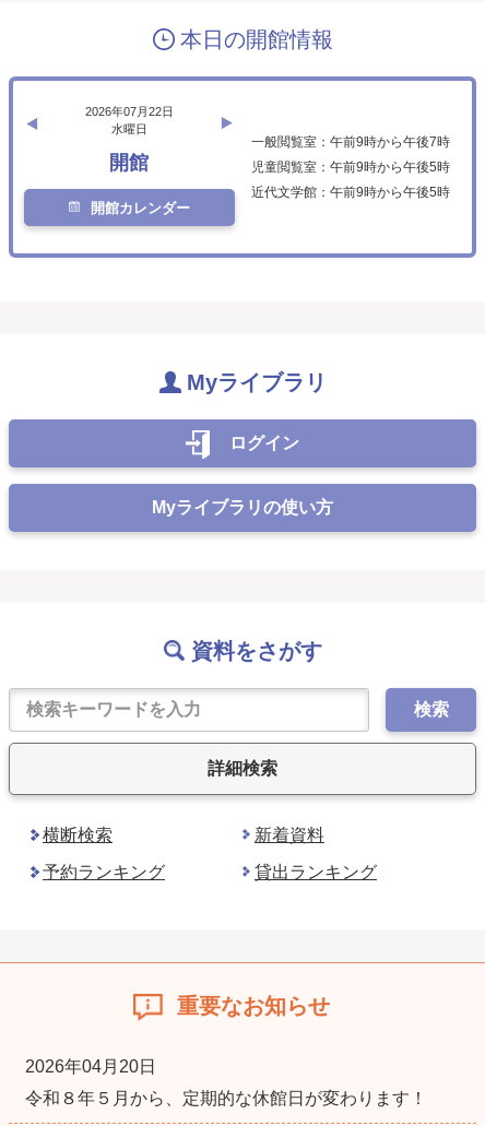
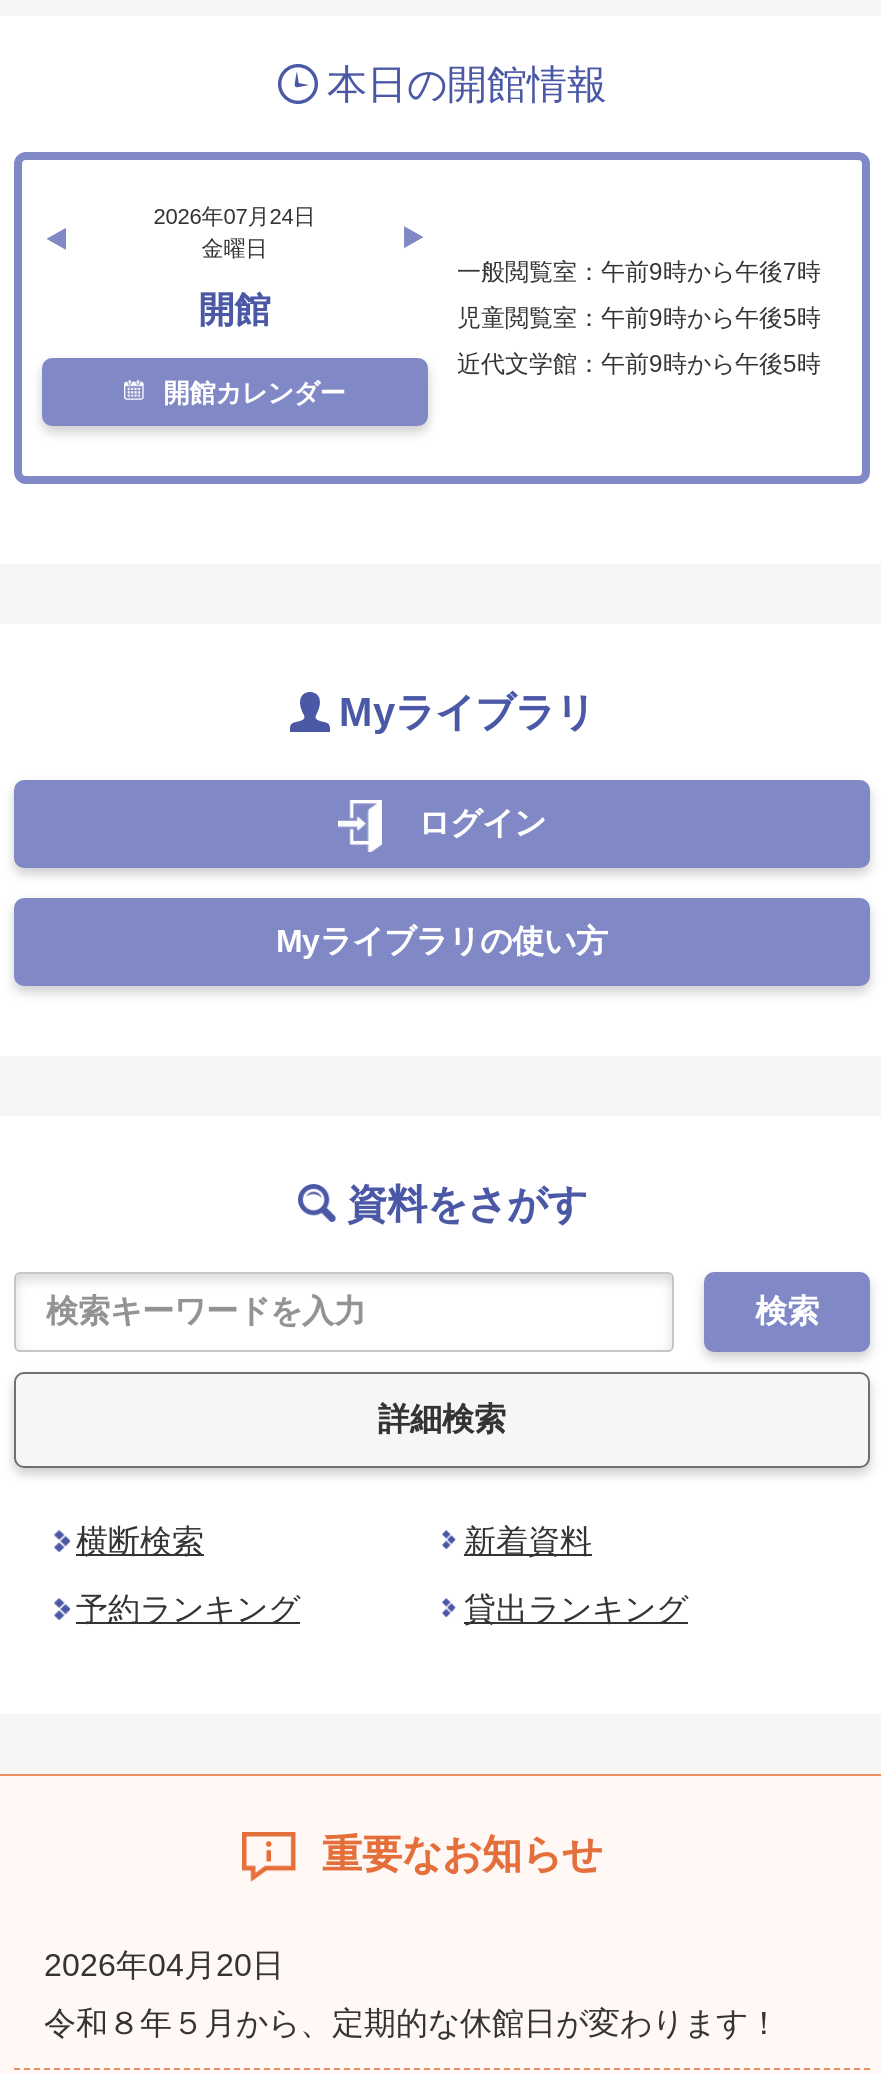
- 2026年07月22日
+ 2026年07月24日

- 水曜日
+ 金曜日
